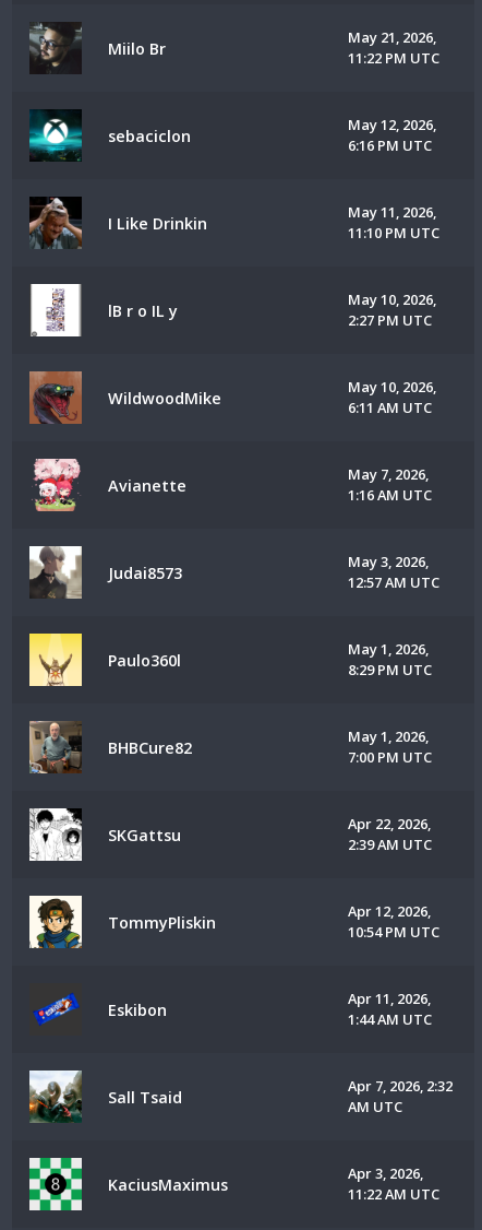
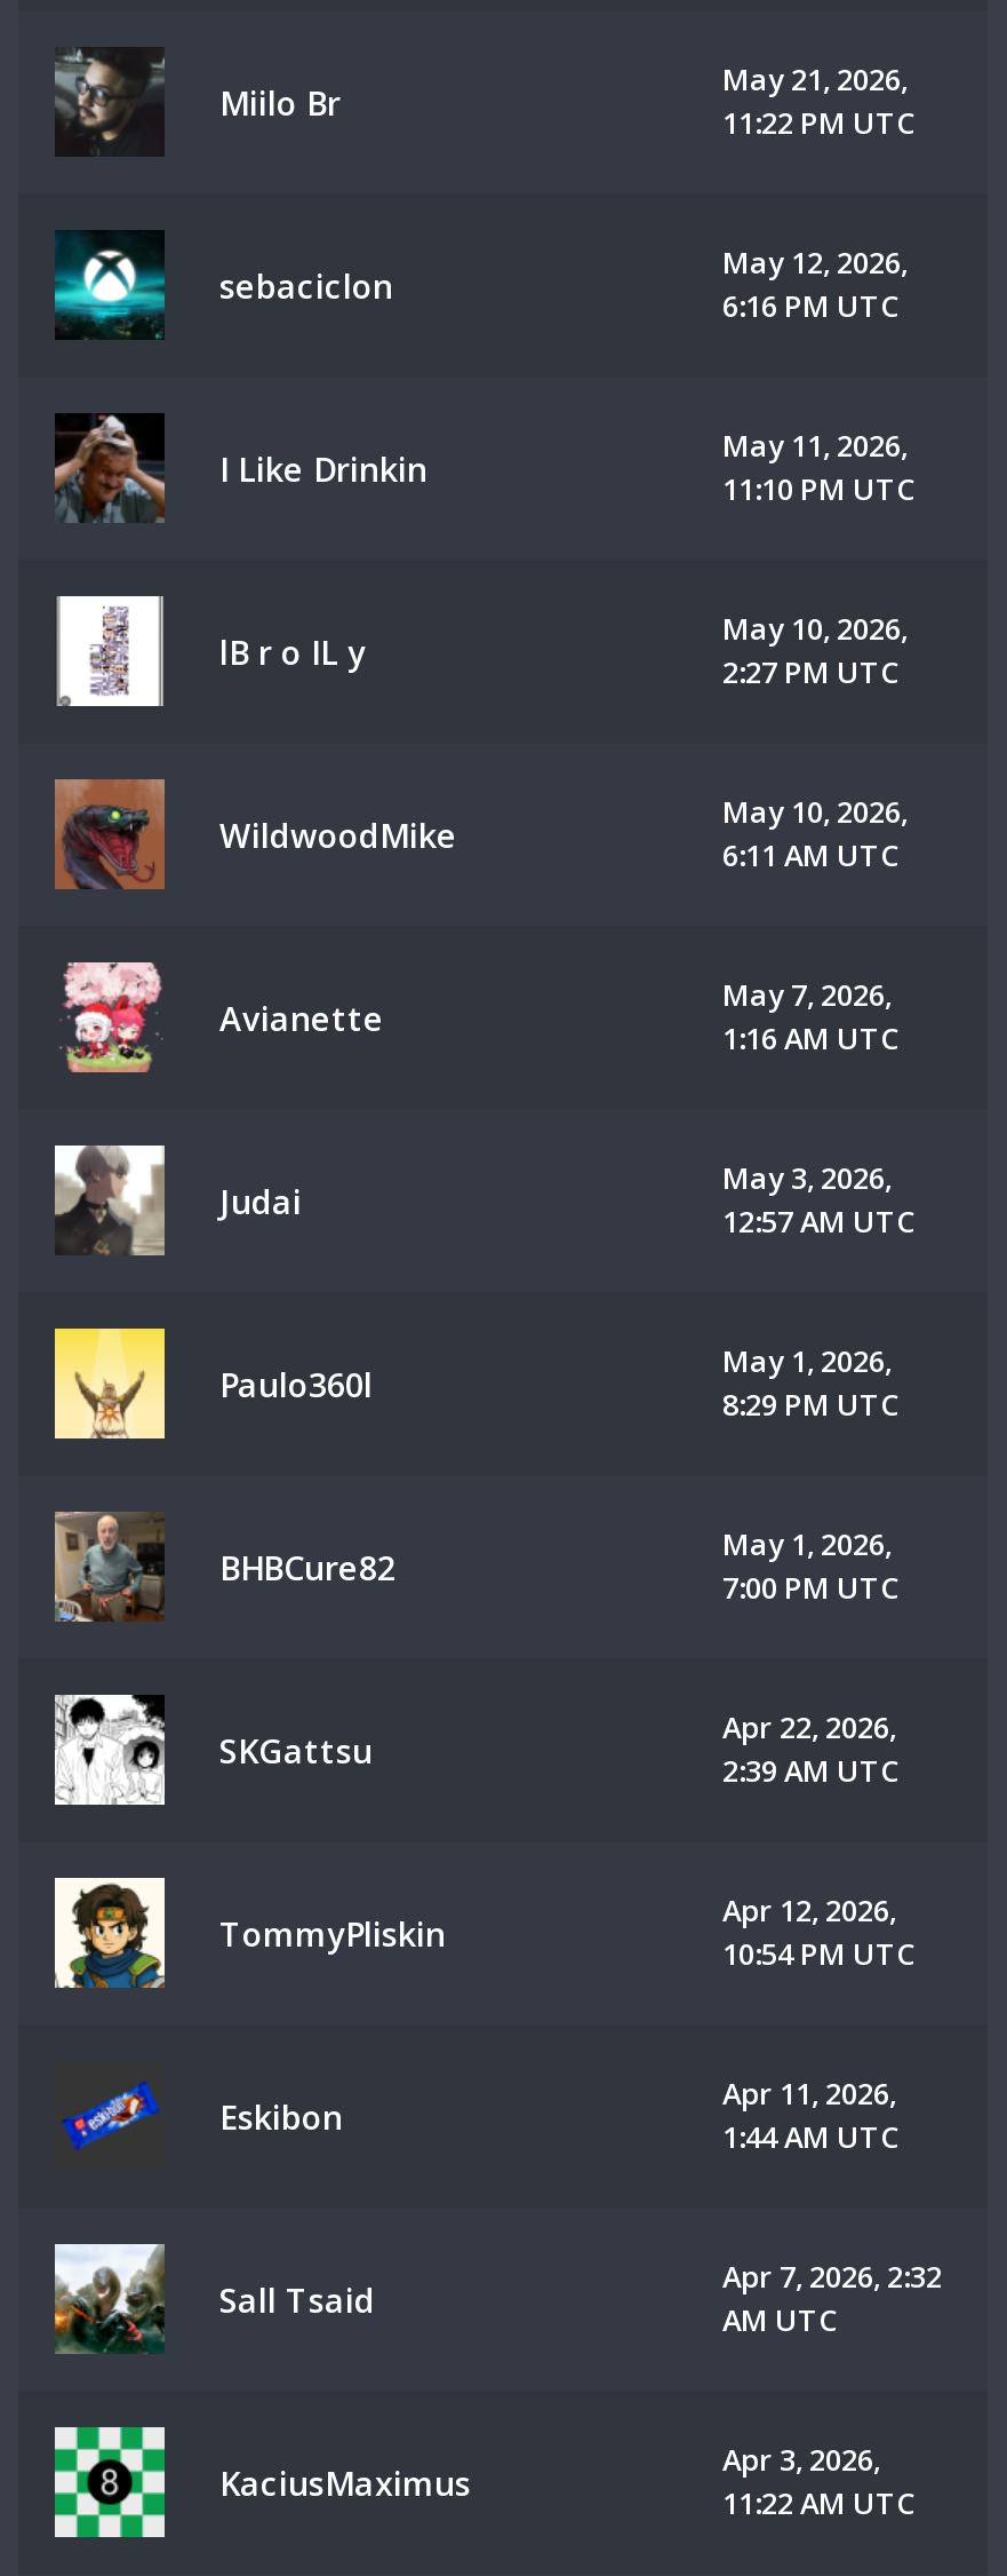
- Judai8573
+ Judai
